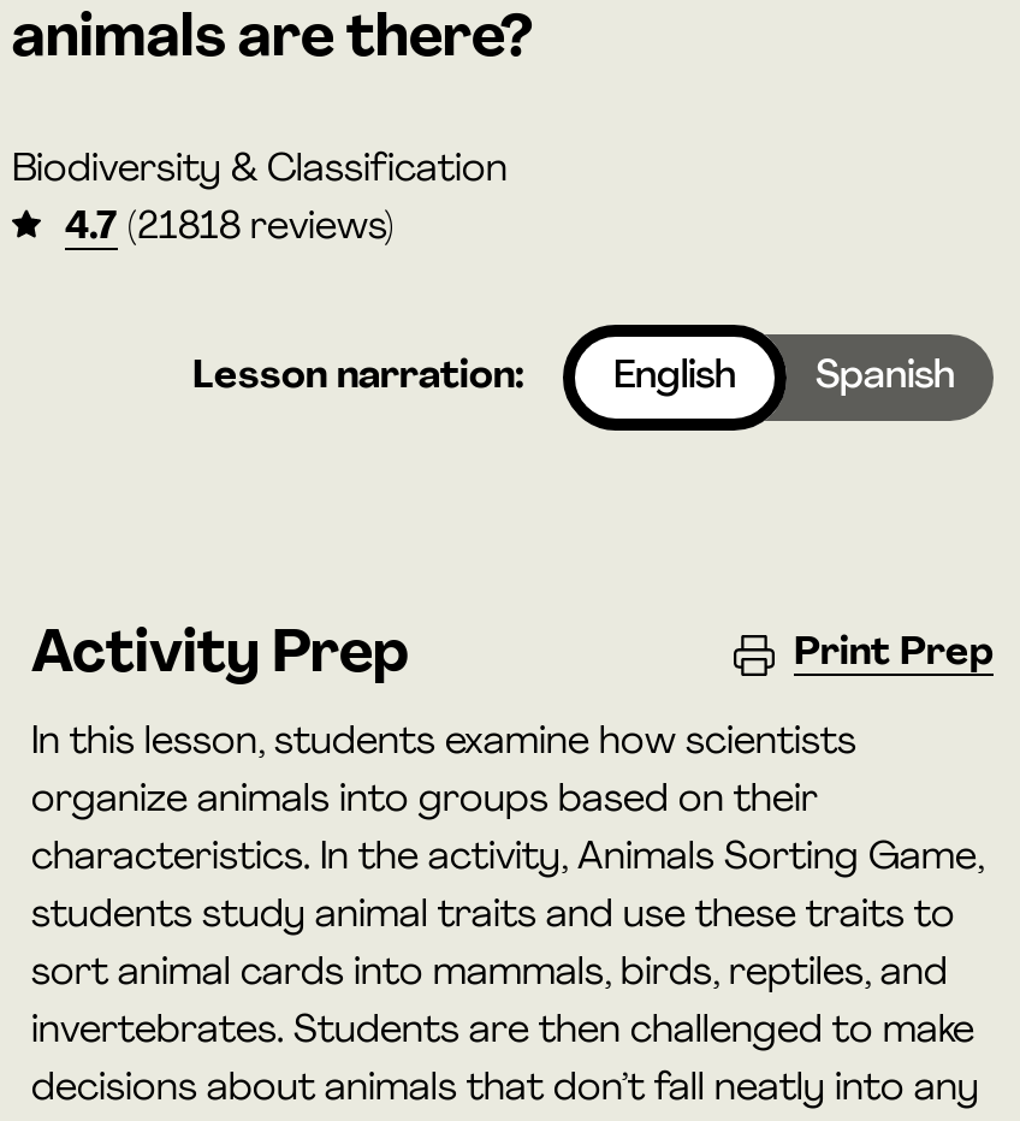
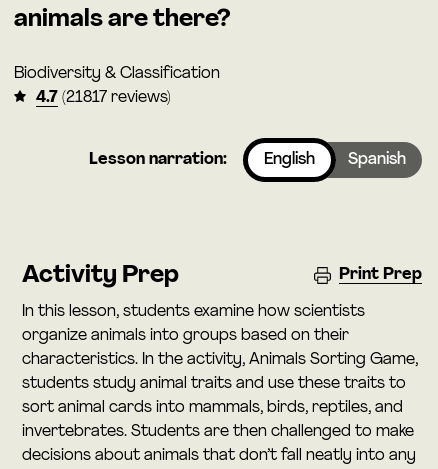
- 4.7 (21818 reviews)
+ 4.7 (21817 reviews)
